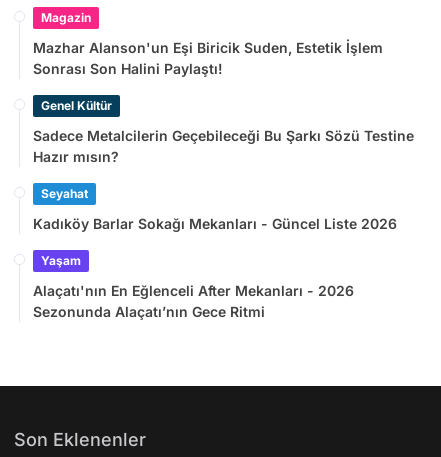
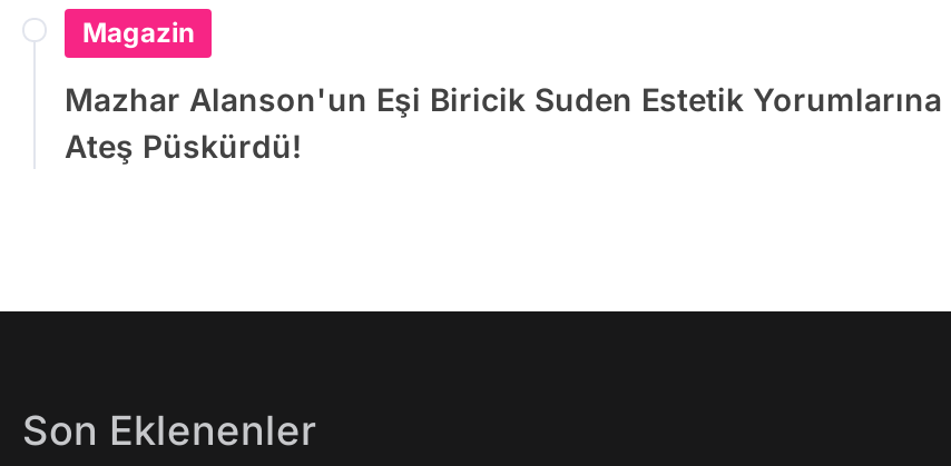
- Mazhar Alanson'un Eşi Biricik Suden, Estetik İşlem
- Sonrası Son Halini Paylaştı!
- Genel Kültür
- Sadece Metalcilerin Geçebileceği Bu Şarkı Sözü Testine
- Hazır mısın?
- Seyahat
- Kadıköy Barlar Sokağı Mekanları - Güncel Liste 2026
- Yaşam
- Alaçatı'nın En Eğlenceli After Mekanları - 2026
- Sezonunda Alaçatı’nın Gece Ritmi
+ Mazhar Alanson'un Eşi Biricik Suden Estetik Yorumlarına
+ Ateş Püskürdü!
